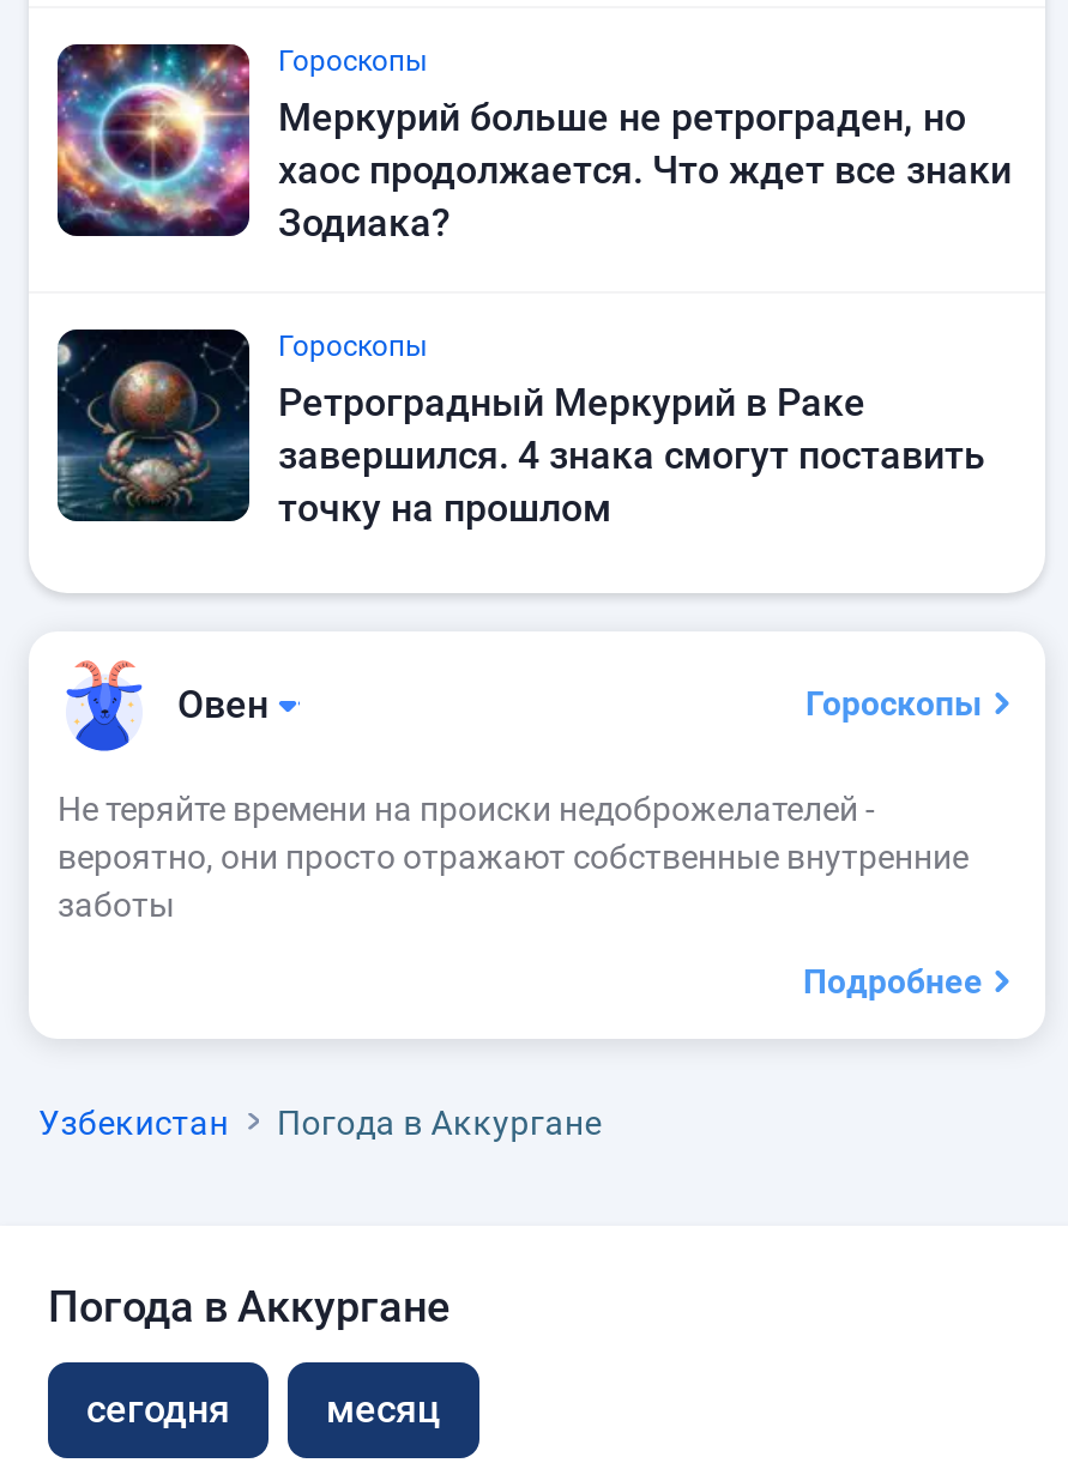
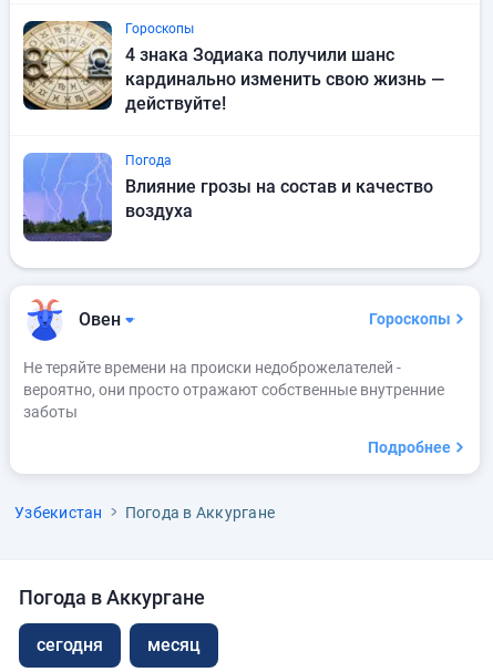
- [image]
- Меркурий больше не ретрограден, но
- хаос продолжается. Что ждет все знаки
- Зодиака?
+ [image]
+ 4 знака Зодиака получили шанс
+ кардинально изменить свою жизнь —
+ действуйте!

- [image]
- Гороскопы
- Ретроградный Меркурий в Раке
- завершился. 4 знака смогут поставить
- точку на прошлом
+ [image]
+ Погода
+ Влияние грозы на состав и качество
+ воздуха
